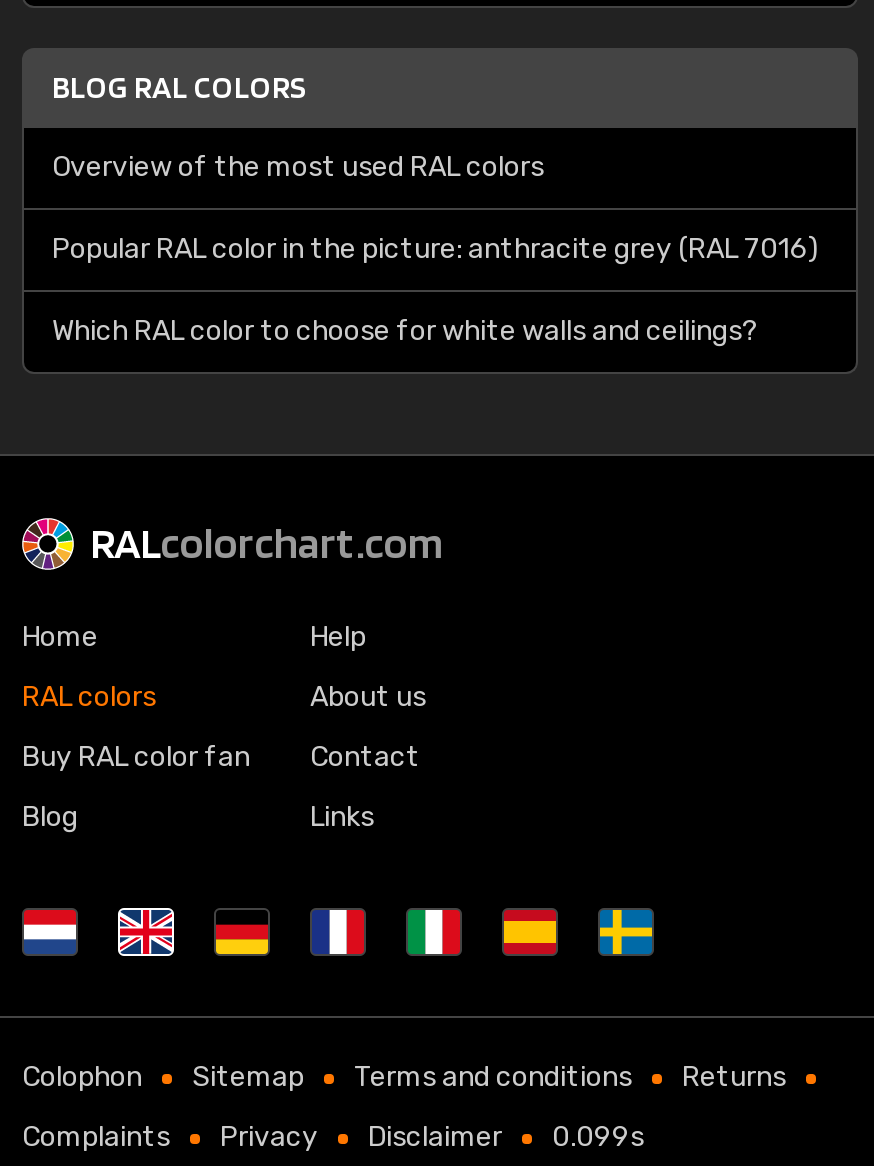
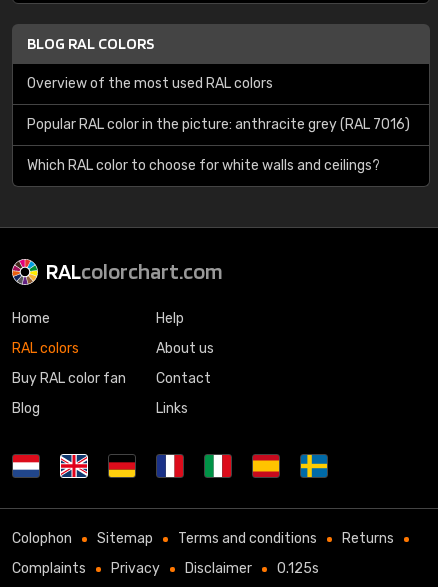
- Complaints Privacy Disclaimer 0.099s
+ Complaints Privacy Disclaimer 0.125s
